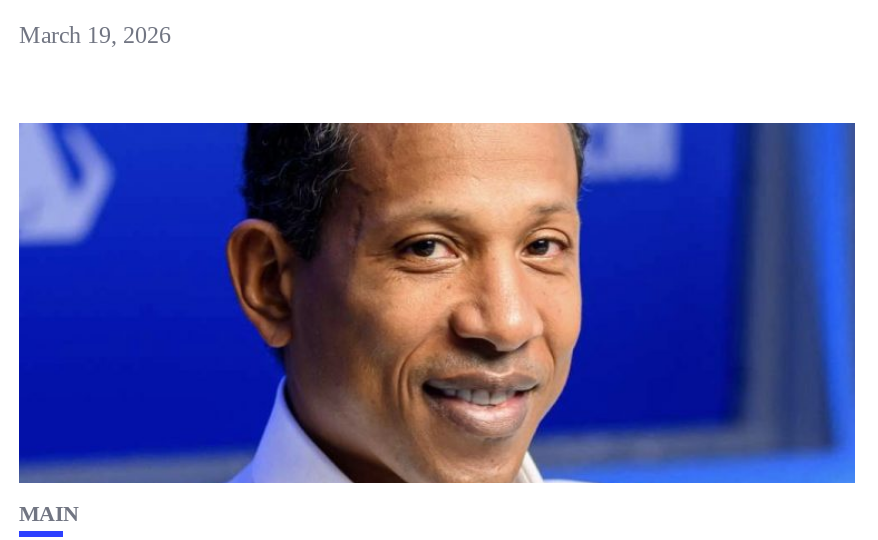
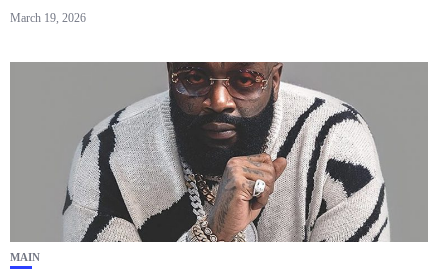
- [image]
+ [image]
